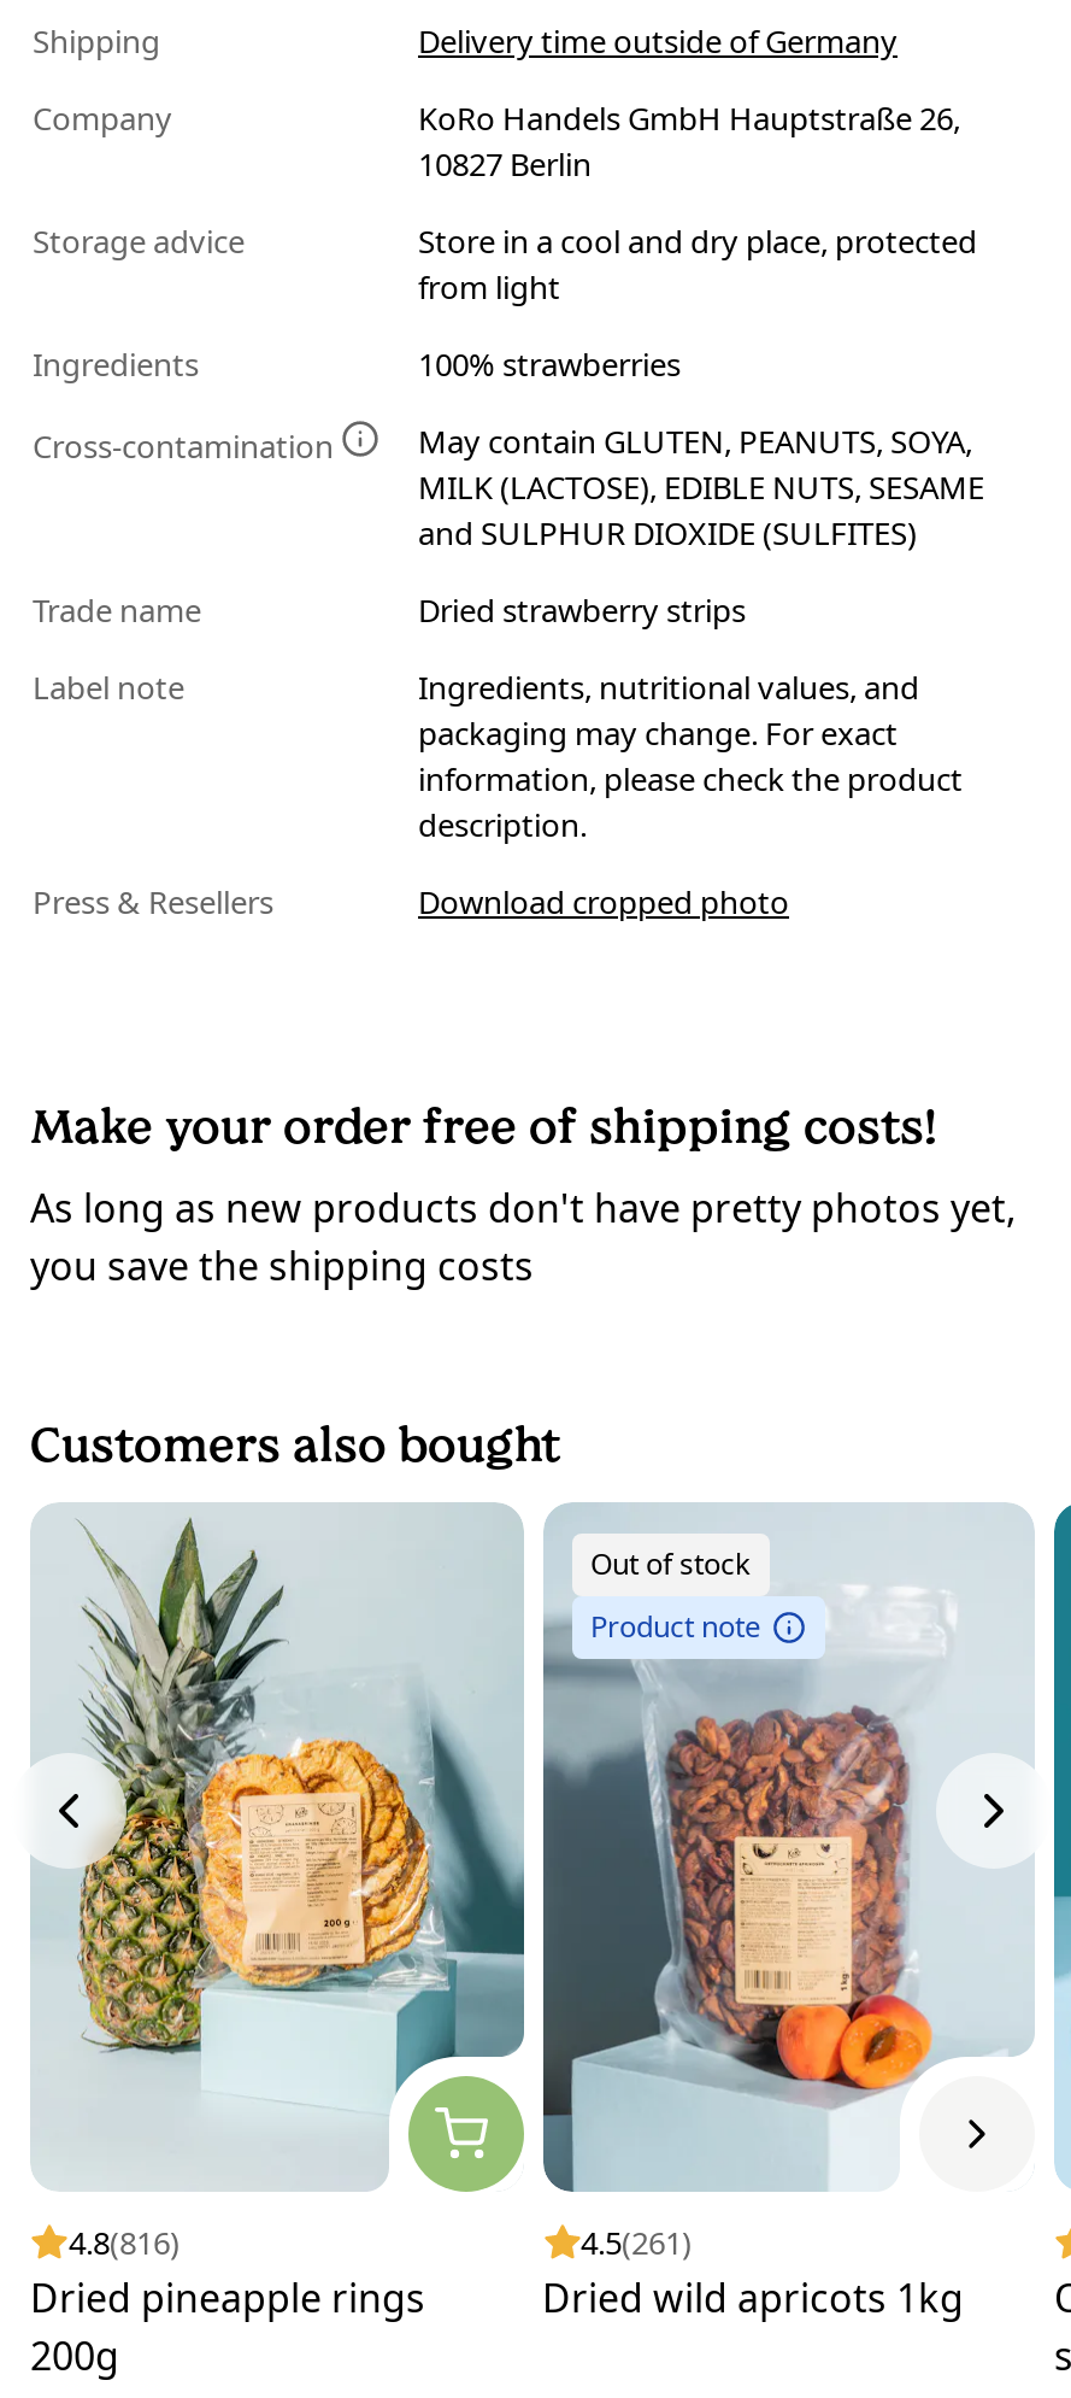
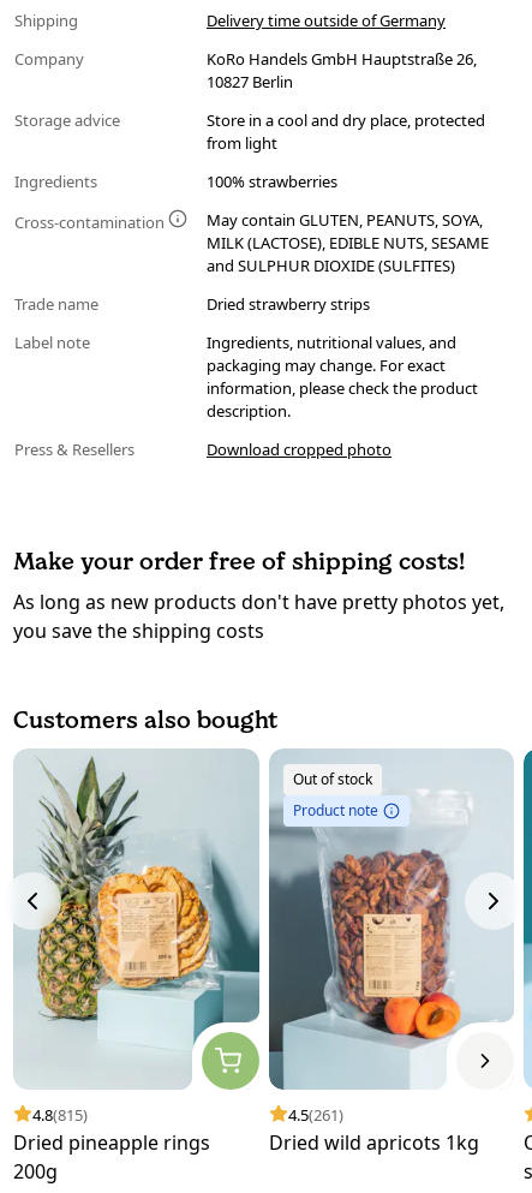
- 4.8(816)
+ 4.8(815)
